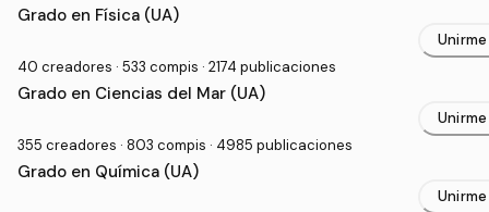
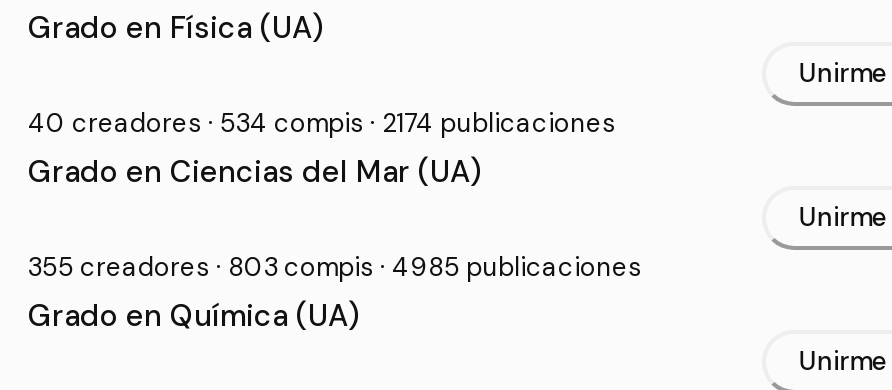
- 40 creadores · 533 compis · 2174 publicaciones
+ 40 creadores · 534 compis · 2174 publicaciones
